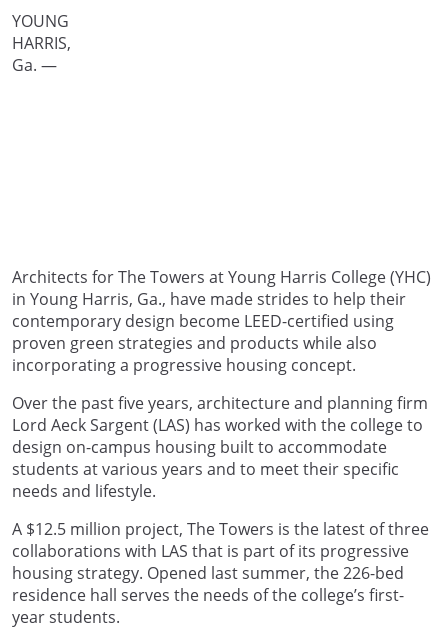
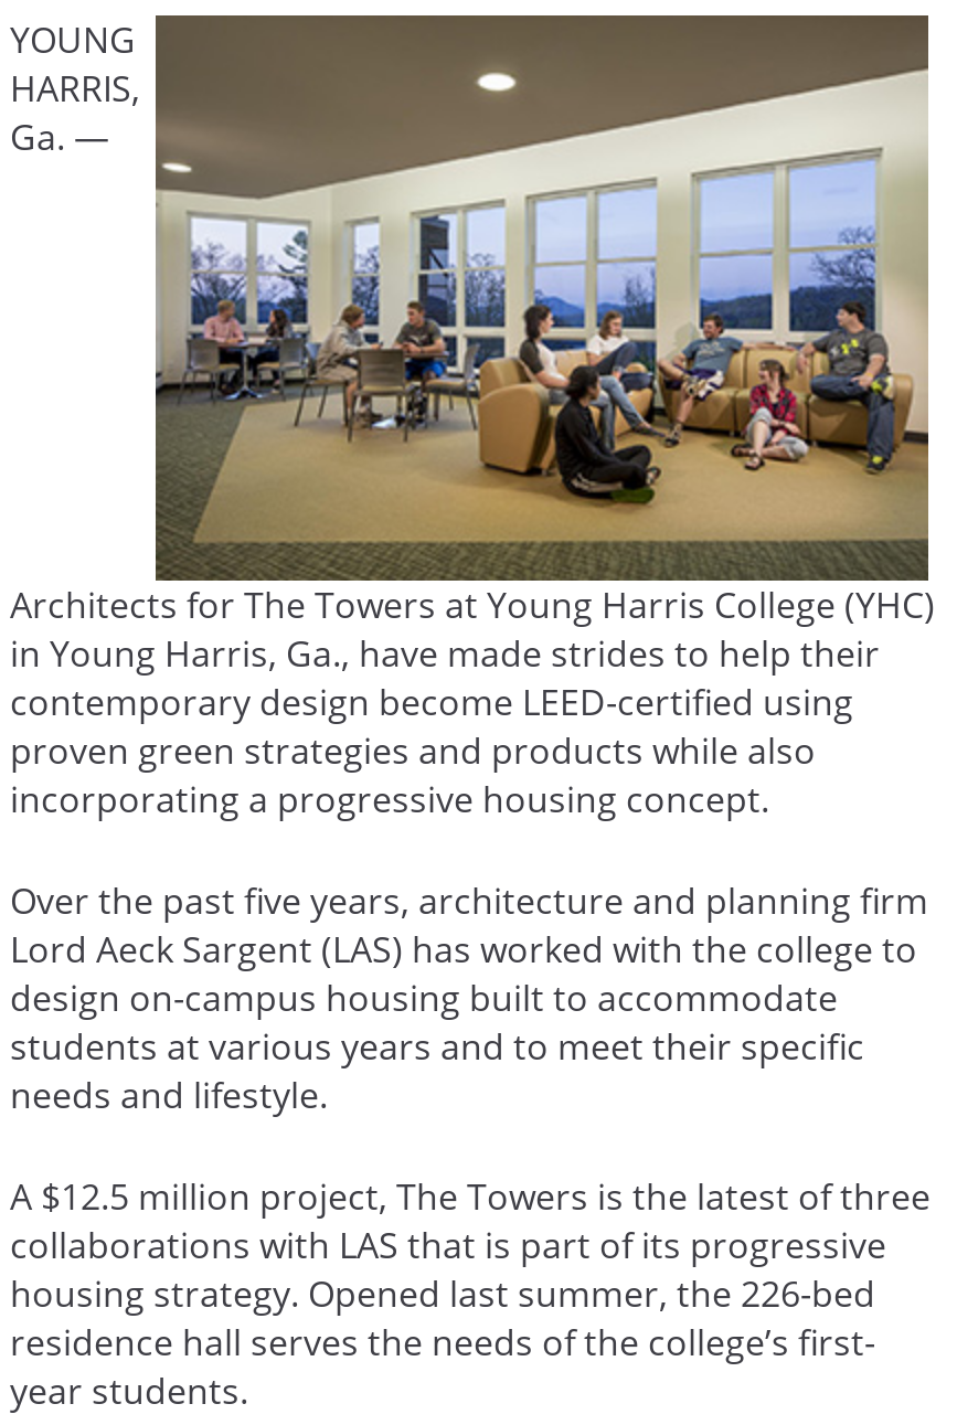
+ [image]
